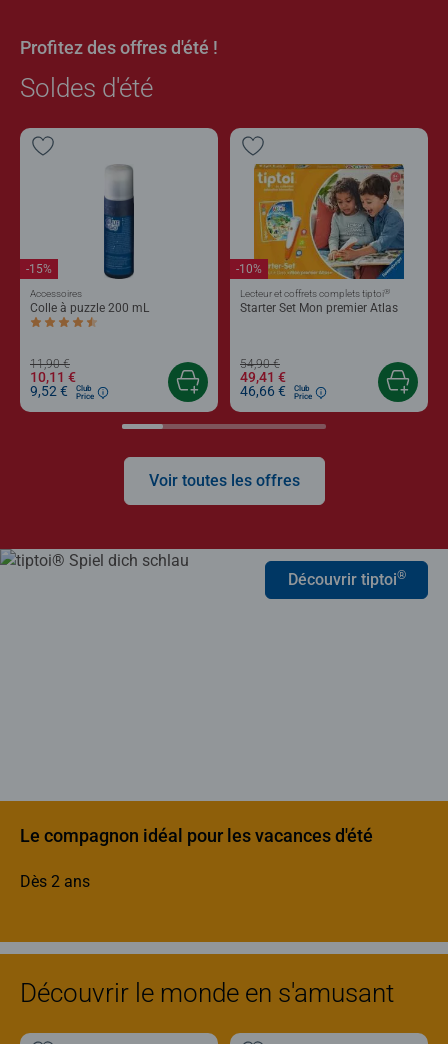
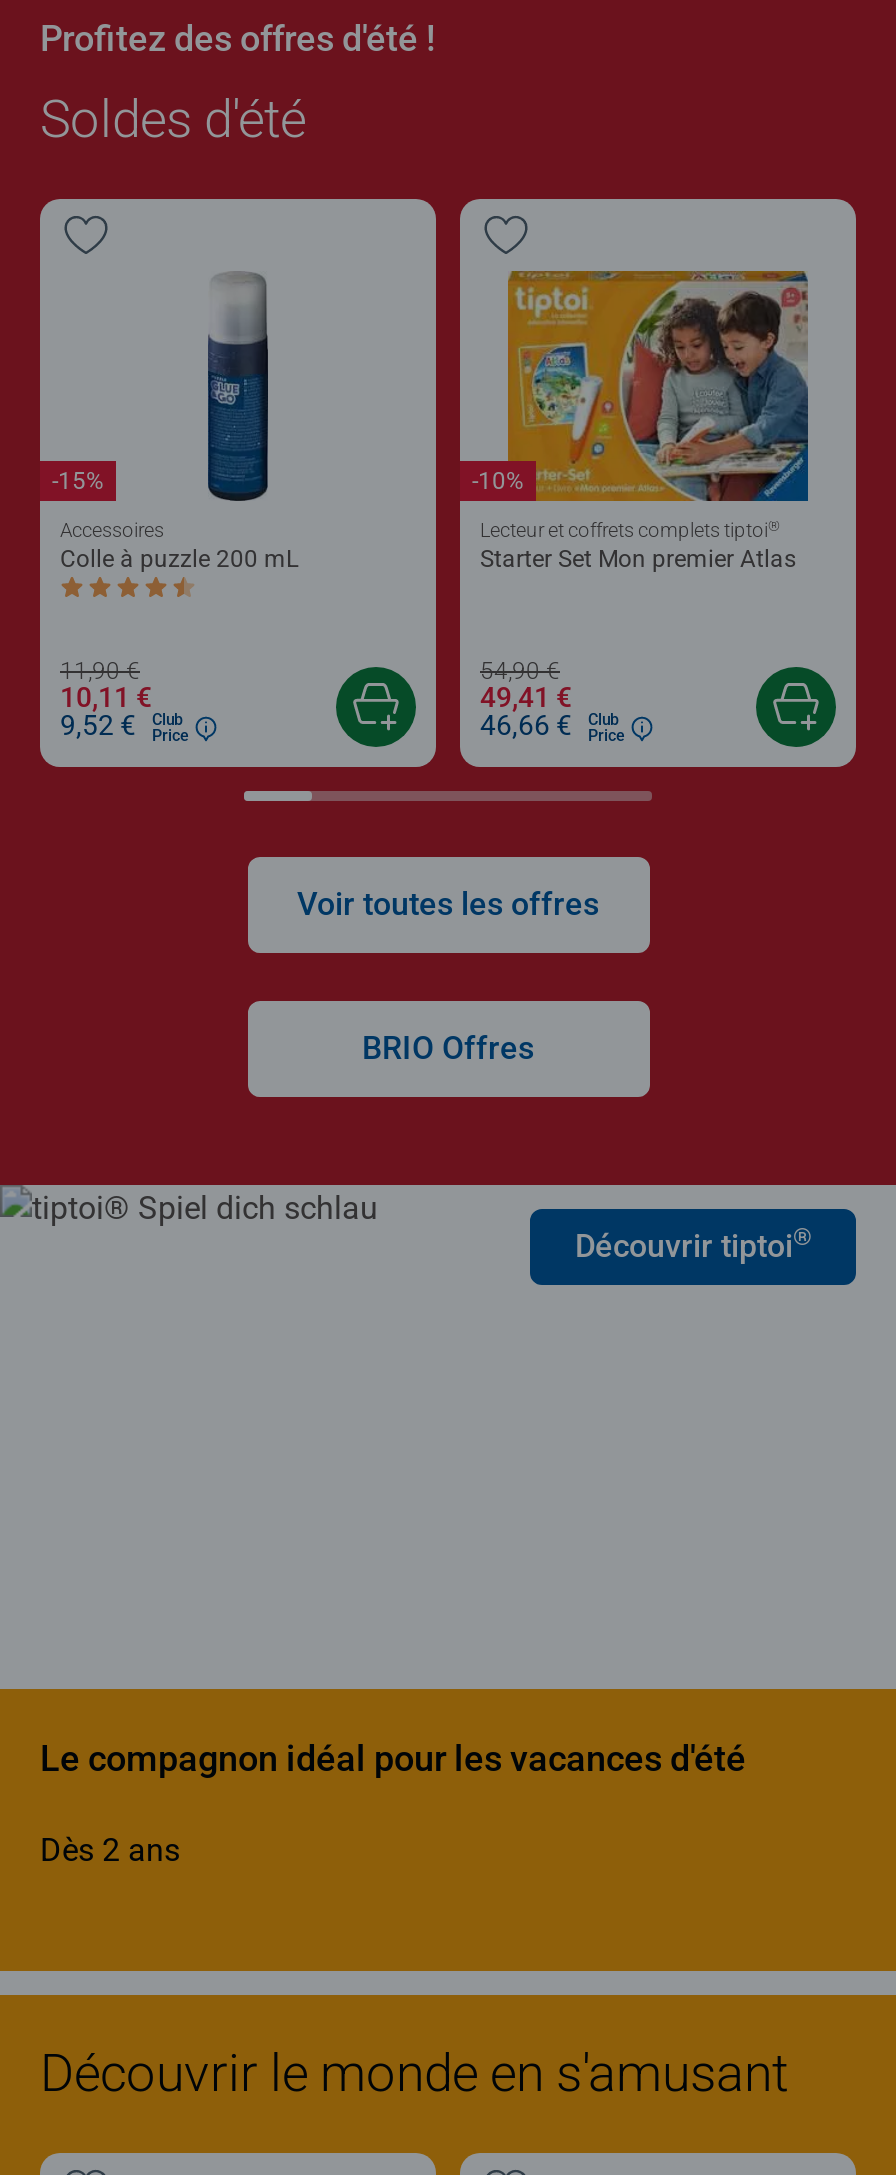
+ BRIO Offres
